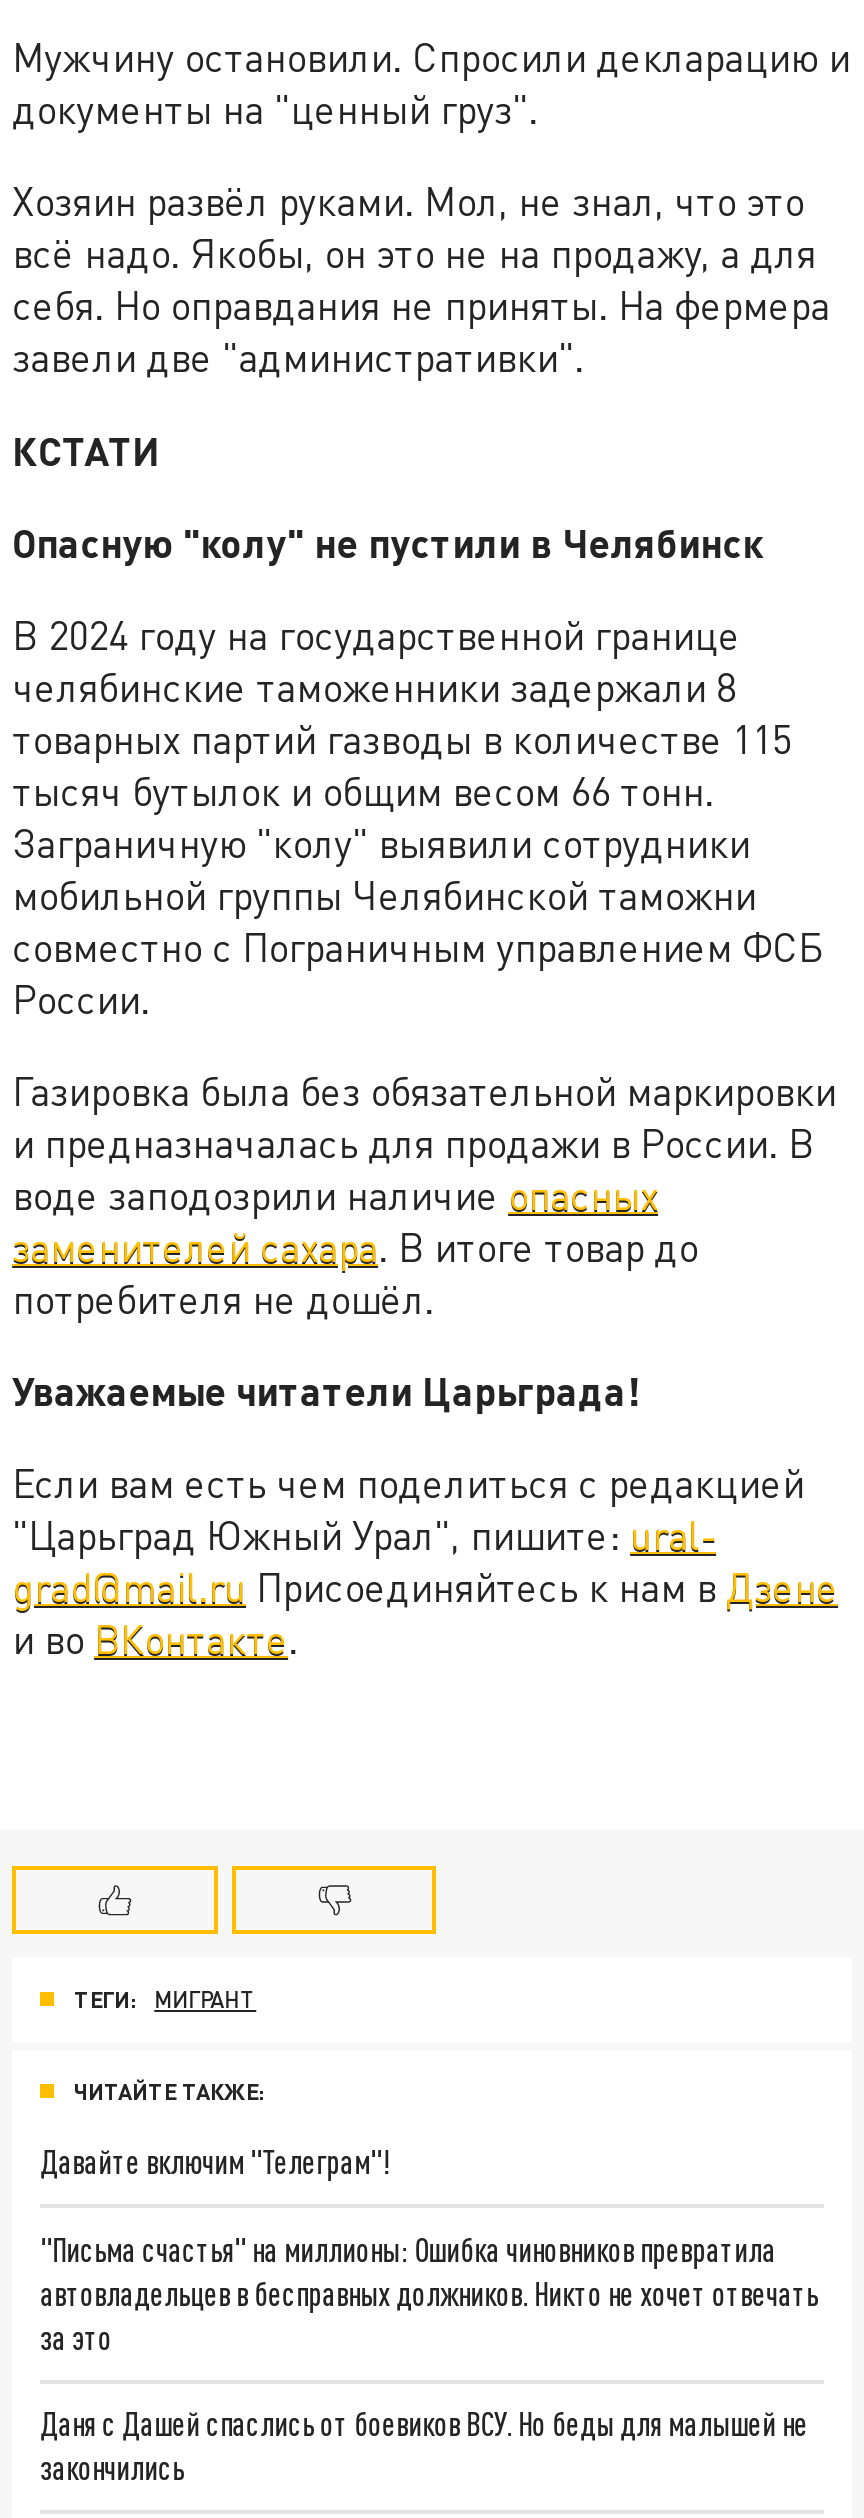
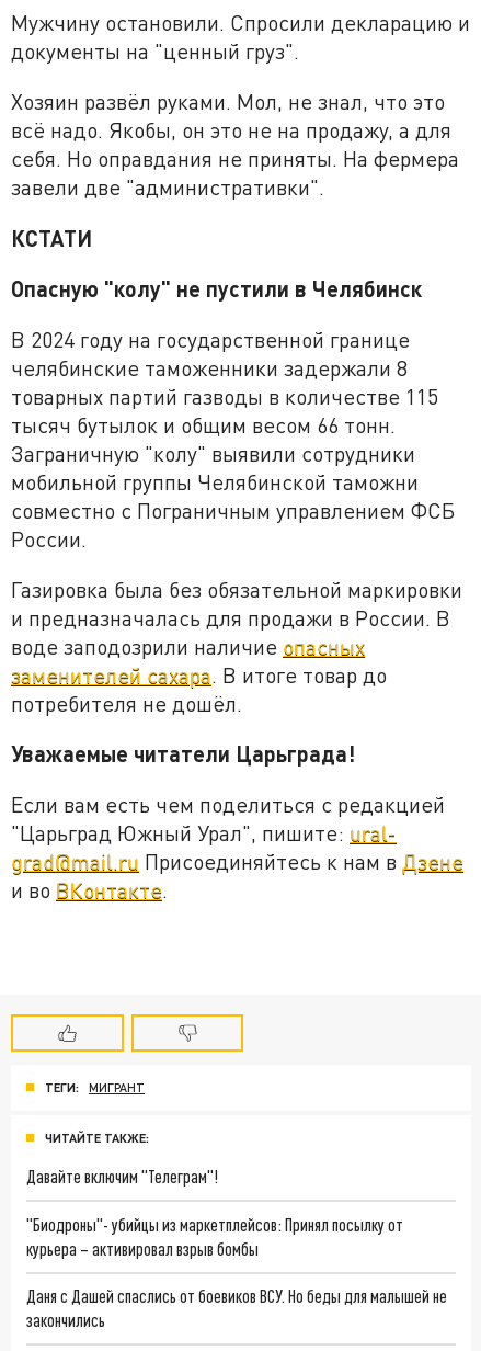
- "Письма счастья" на миллионы: Ошибка чиновников превратила
- автовладельцев в бесправных должников. Никто не хочет отвечать
- за это
+ "Биодроны"- убийцы из маркетплейсов: Принял посылку от
+ курьера – активировал взрыв бомбы
